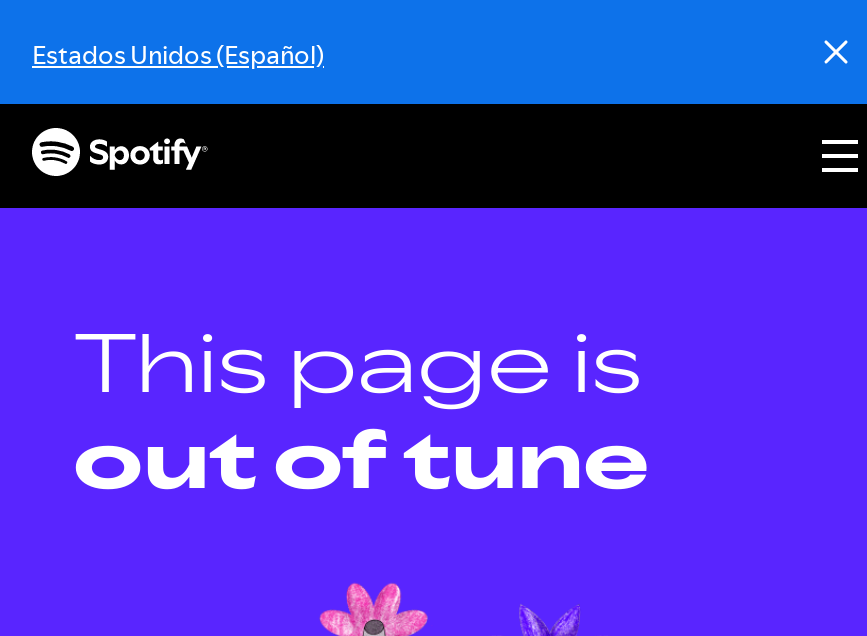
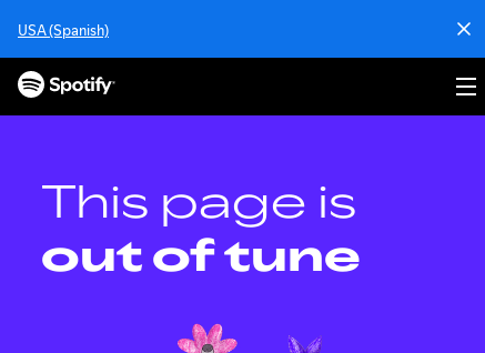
- Estados Unidos (Español)
+ USA (Spanish)
